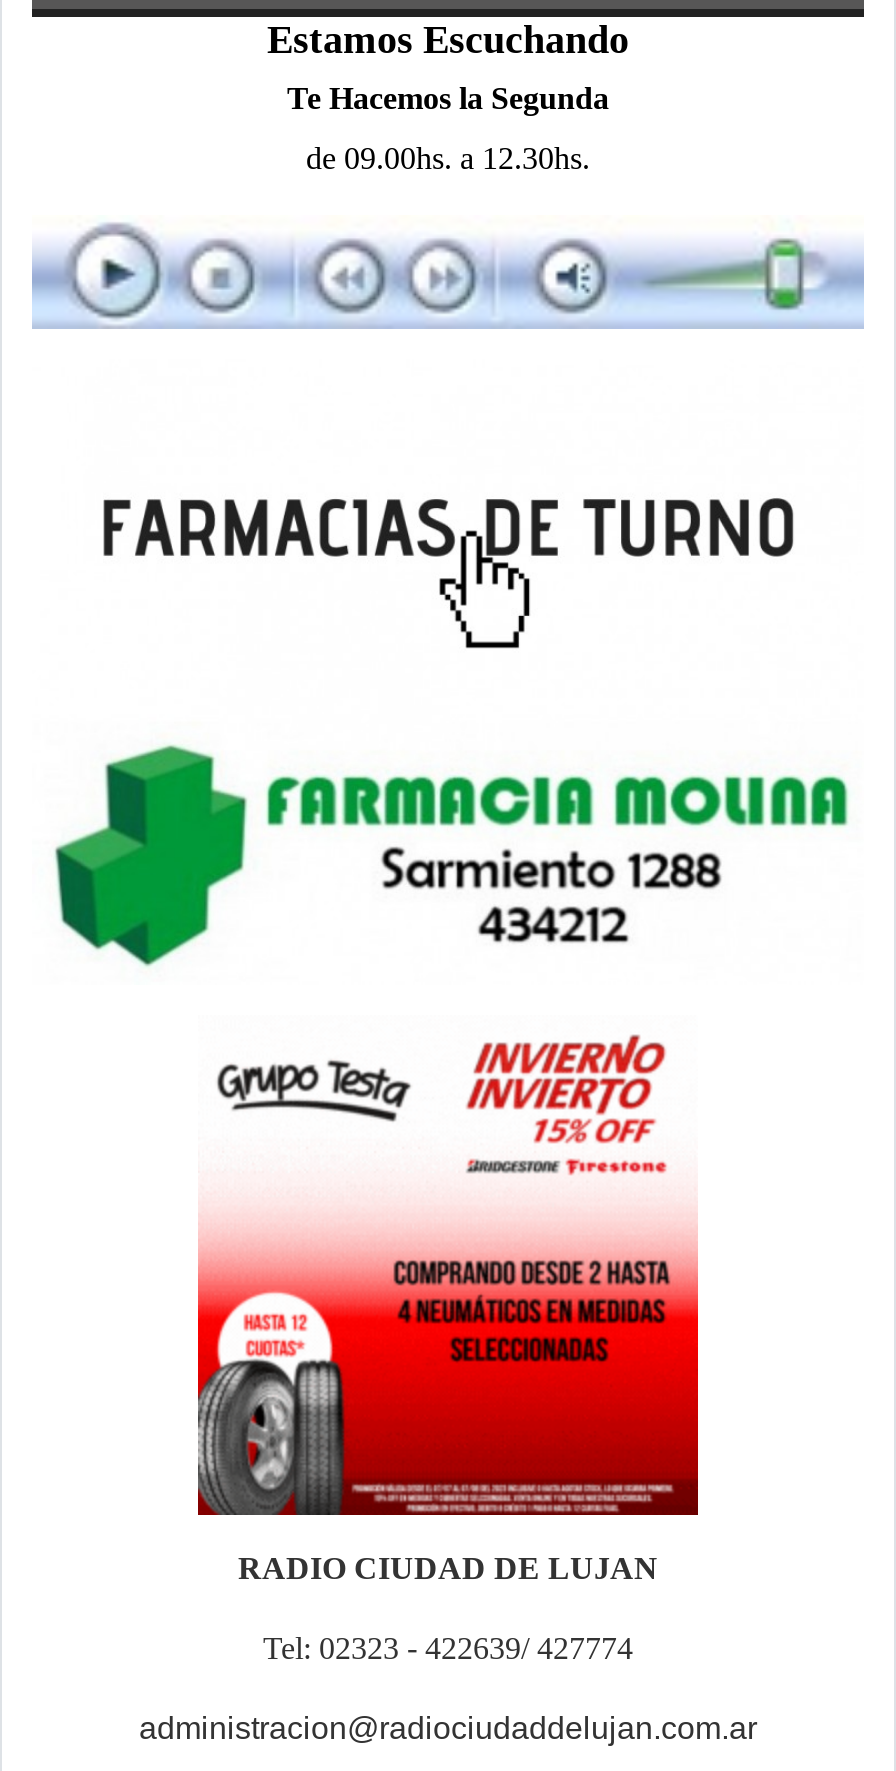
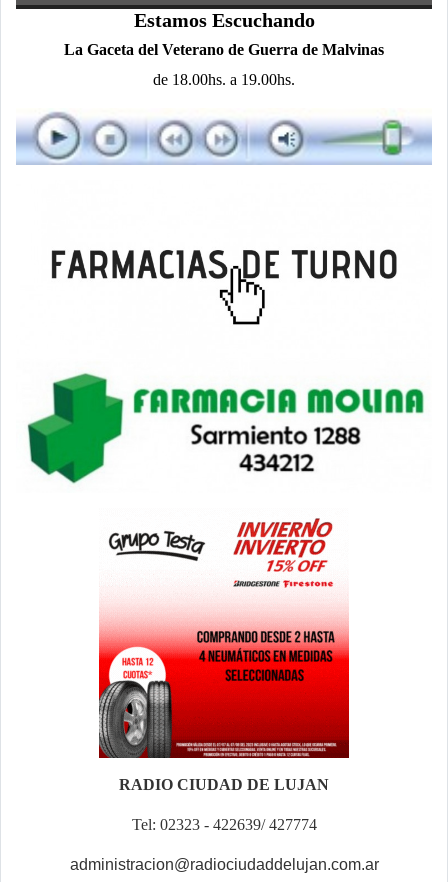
- Te Hacemos la Segunda
+ La Gaceta del Veterano de Guerra de Malvinas

- de 09.00hs. a 12.30hs.
+ de 18.00hs. a 19.00hs.
